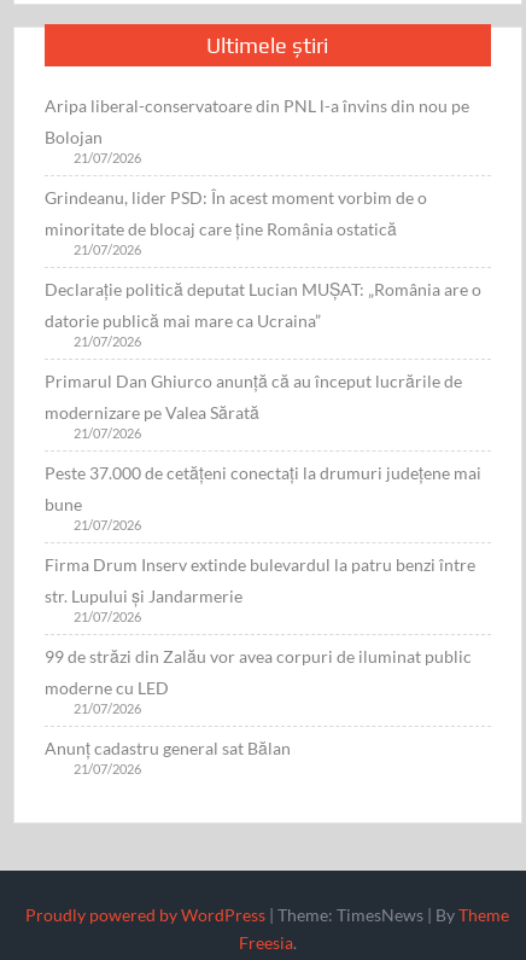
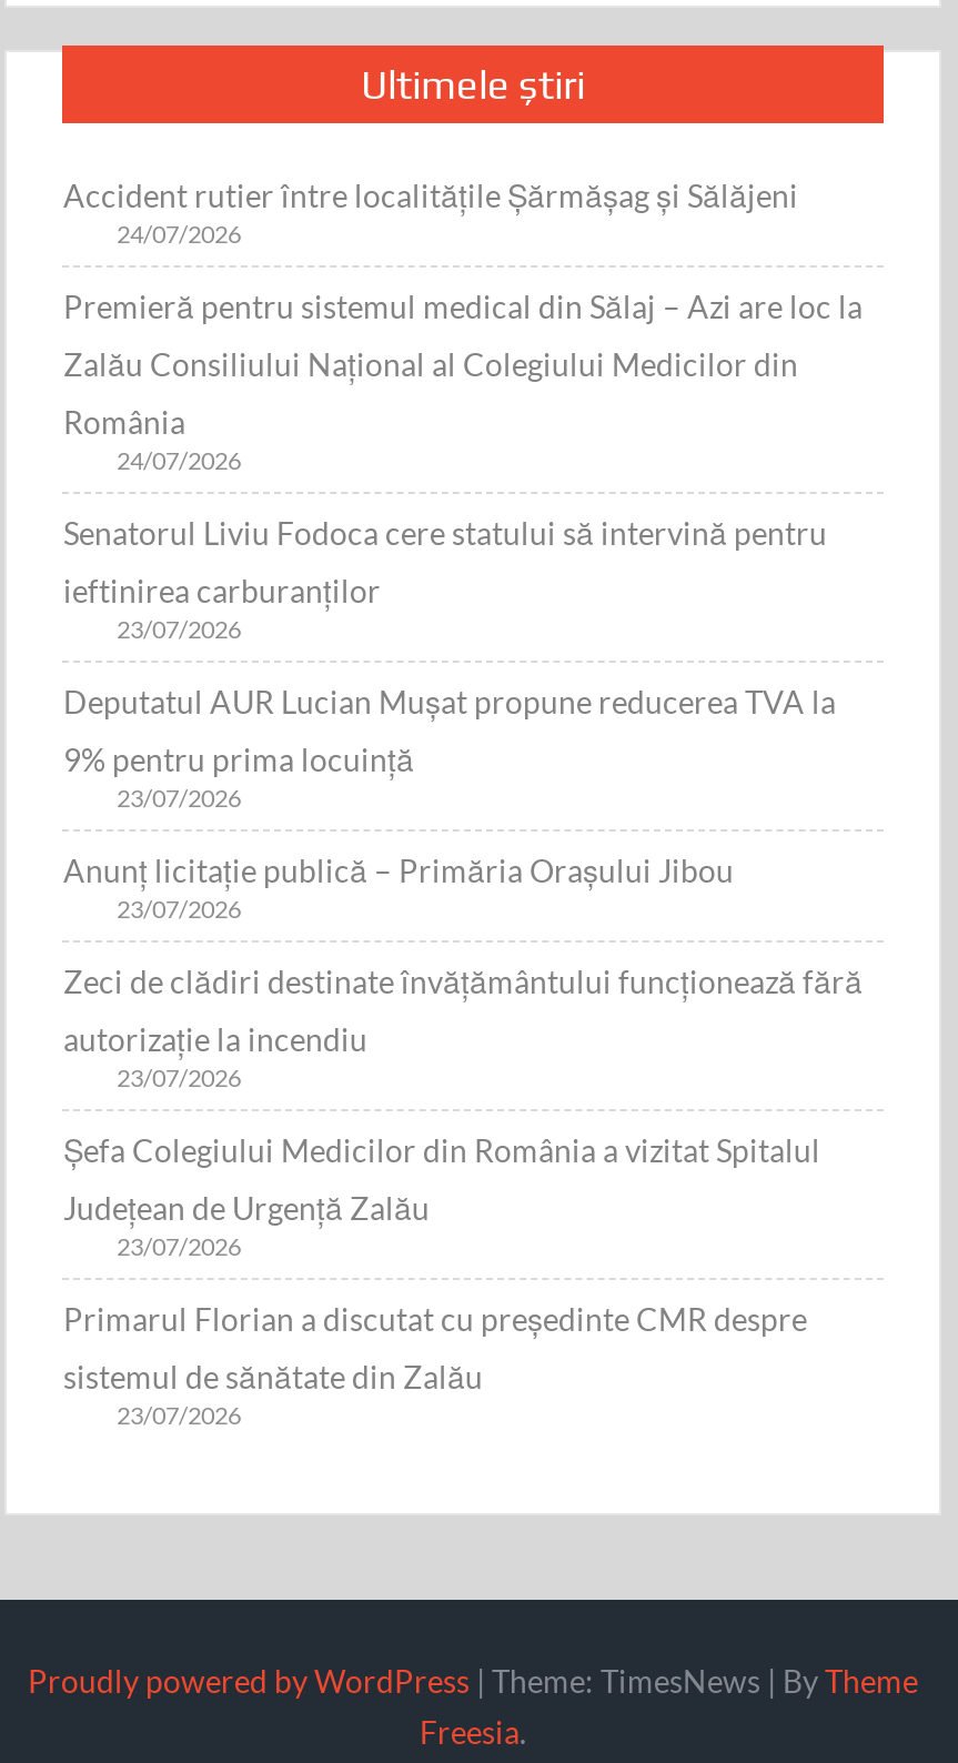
- Aripa liberal-conservatoare din PNL l-a învins din nou pe
+ Accident rutier între localitățile Șărmășag și Sălăjeni
+ 24/07/2026

- Bolojan
- 21/07/2026
+ Premieră pentru sistemul medical din Sălaj – Azi are loc la

- Grindeanu, lider PSD: În acest moment vorbim de o
+ Zalău Consiliului Național al Colegiului Medicilor din

- minoritate de blocaj care ține România ostatică
- 21/07/2026
+ România
+ 24/07/2026

- Declarație politică deputat Lucian MUŞAT: „România are o
+ Senatorul Liviu Fodoca cere statului să intervină pentru

- datorie publică mai mare ca Ucraina”
- 21/07/2026
+ ieftinirea carburanților
+ 23/07/2026

- Primarul Dan Ghiurco anunță că au început lucrările de
+ Deputatul AUR Lucian Mușat propune reducerea TVA la

- modernizare pe Valea Sărată
- 21/07/2026
+ 9% pentru prima locuință
+ 23/07/2026

- Peste 37.000 de cetățeni conectați la drumuri județene mai
+ Anunț licitație publică – Primăria Orașului Jibou
+ 23/07/2026

- bune
- 21/07/2026
+ Zeci de clădiri destinate învățământului funcționează fără

- Firma Drum Inserv extinde bulevardul la patru benzi între
+ autorizație la incendiu
+ 23/07/2026

- str. Lupului și Jandarmerie
- 21/07/2026
+ Șefa Colegiului Medicilor din România a vizitat Spitalul

- 99 de străzi din Zalău vor avea corpuri de iluminat public
+ Județean de Urgență Zalău
+ 23/07/2026

- moderne cu LED
- 21/07/2026
+ Primarul Florian a discutat cu președinte CMR despre

- Anunț cadastru general sat Bălan
- 21/07/2026
+ sistemul de sănătate din Zalău
+ 23/07/2026
